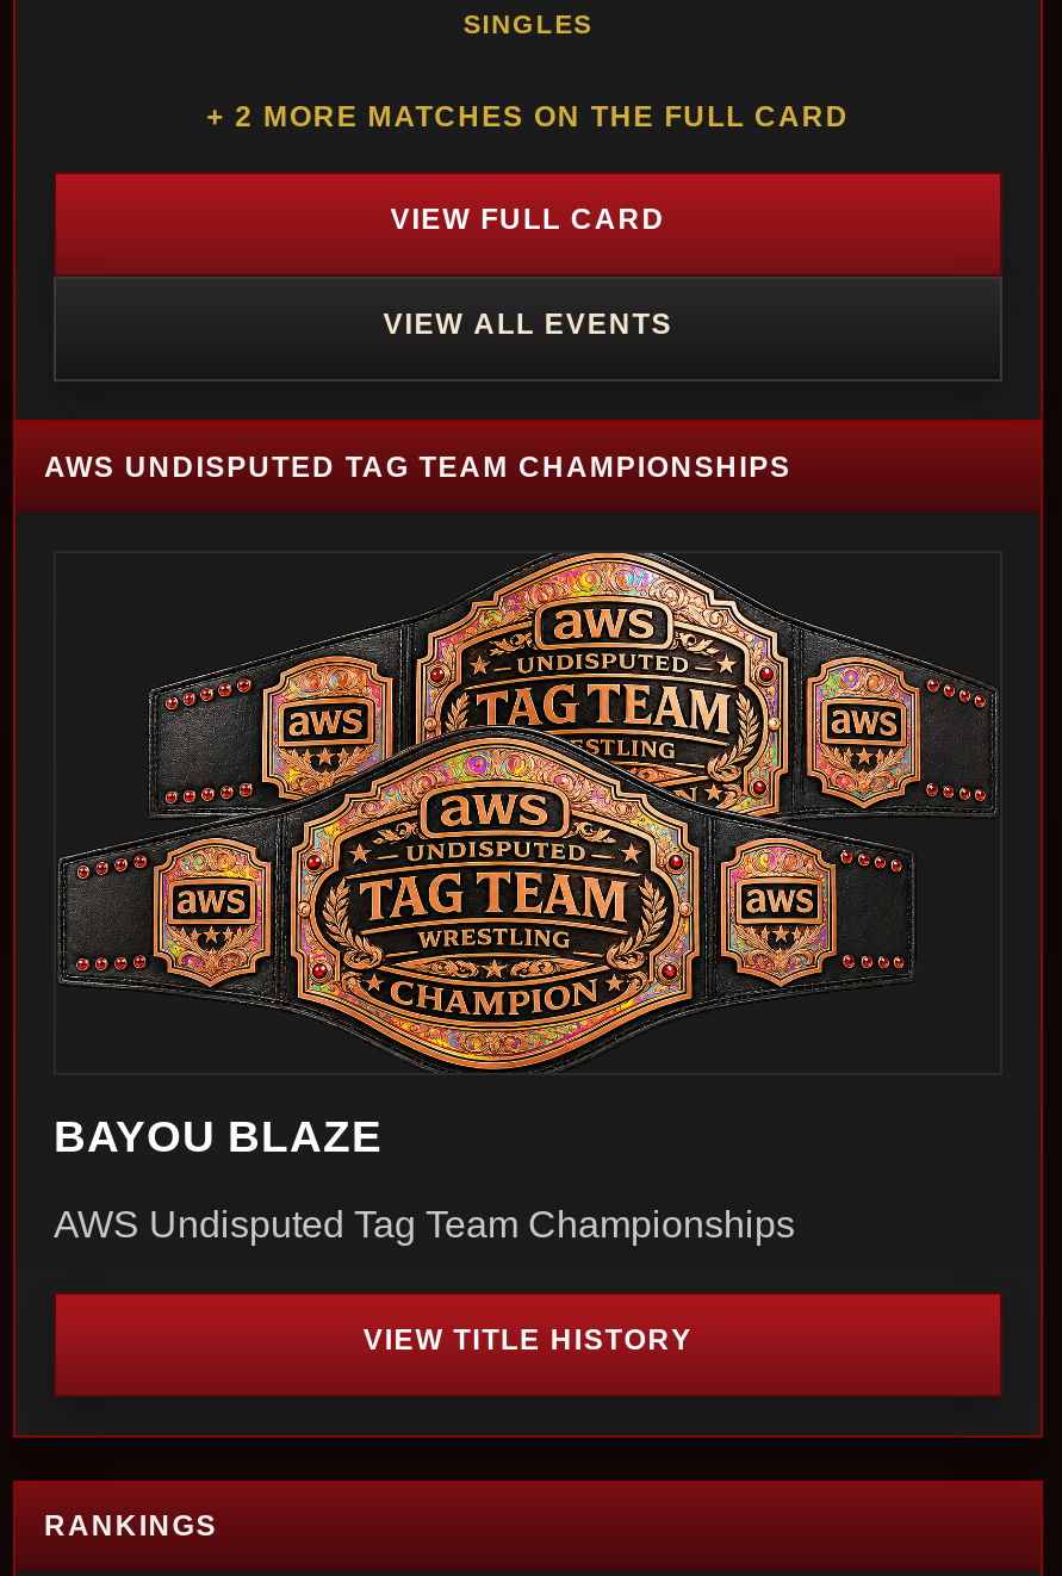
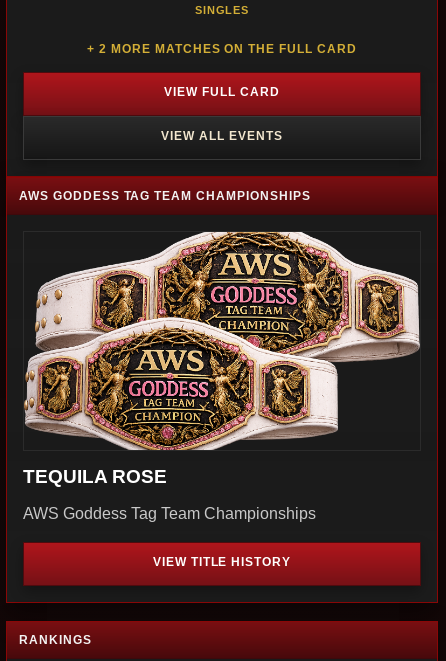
- AWS UNDISPUTED TAG TEAM CHAMPIONSHIPS
+ AWS GODDESS TAG TEAM CHAMPIONSHIPS

- [image]
- BAYOU BLAZE
+ [image]
+ TEQUILA ROSE

- AWS Undisputed Tag Team Championships
+ AWS Goddess Tag Team Championships
